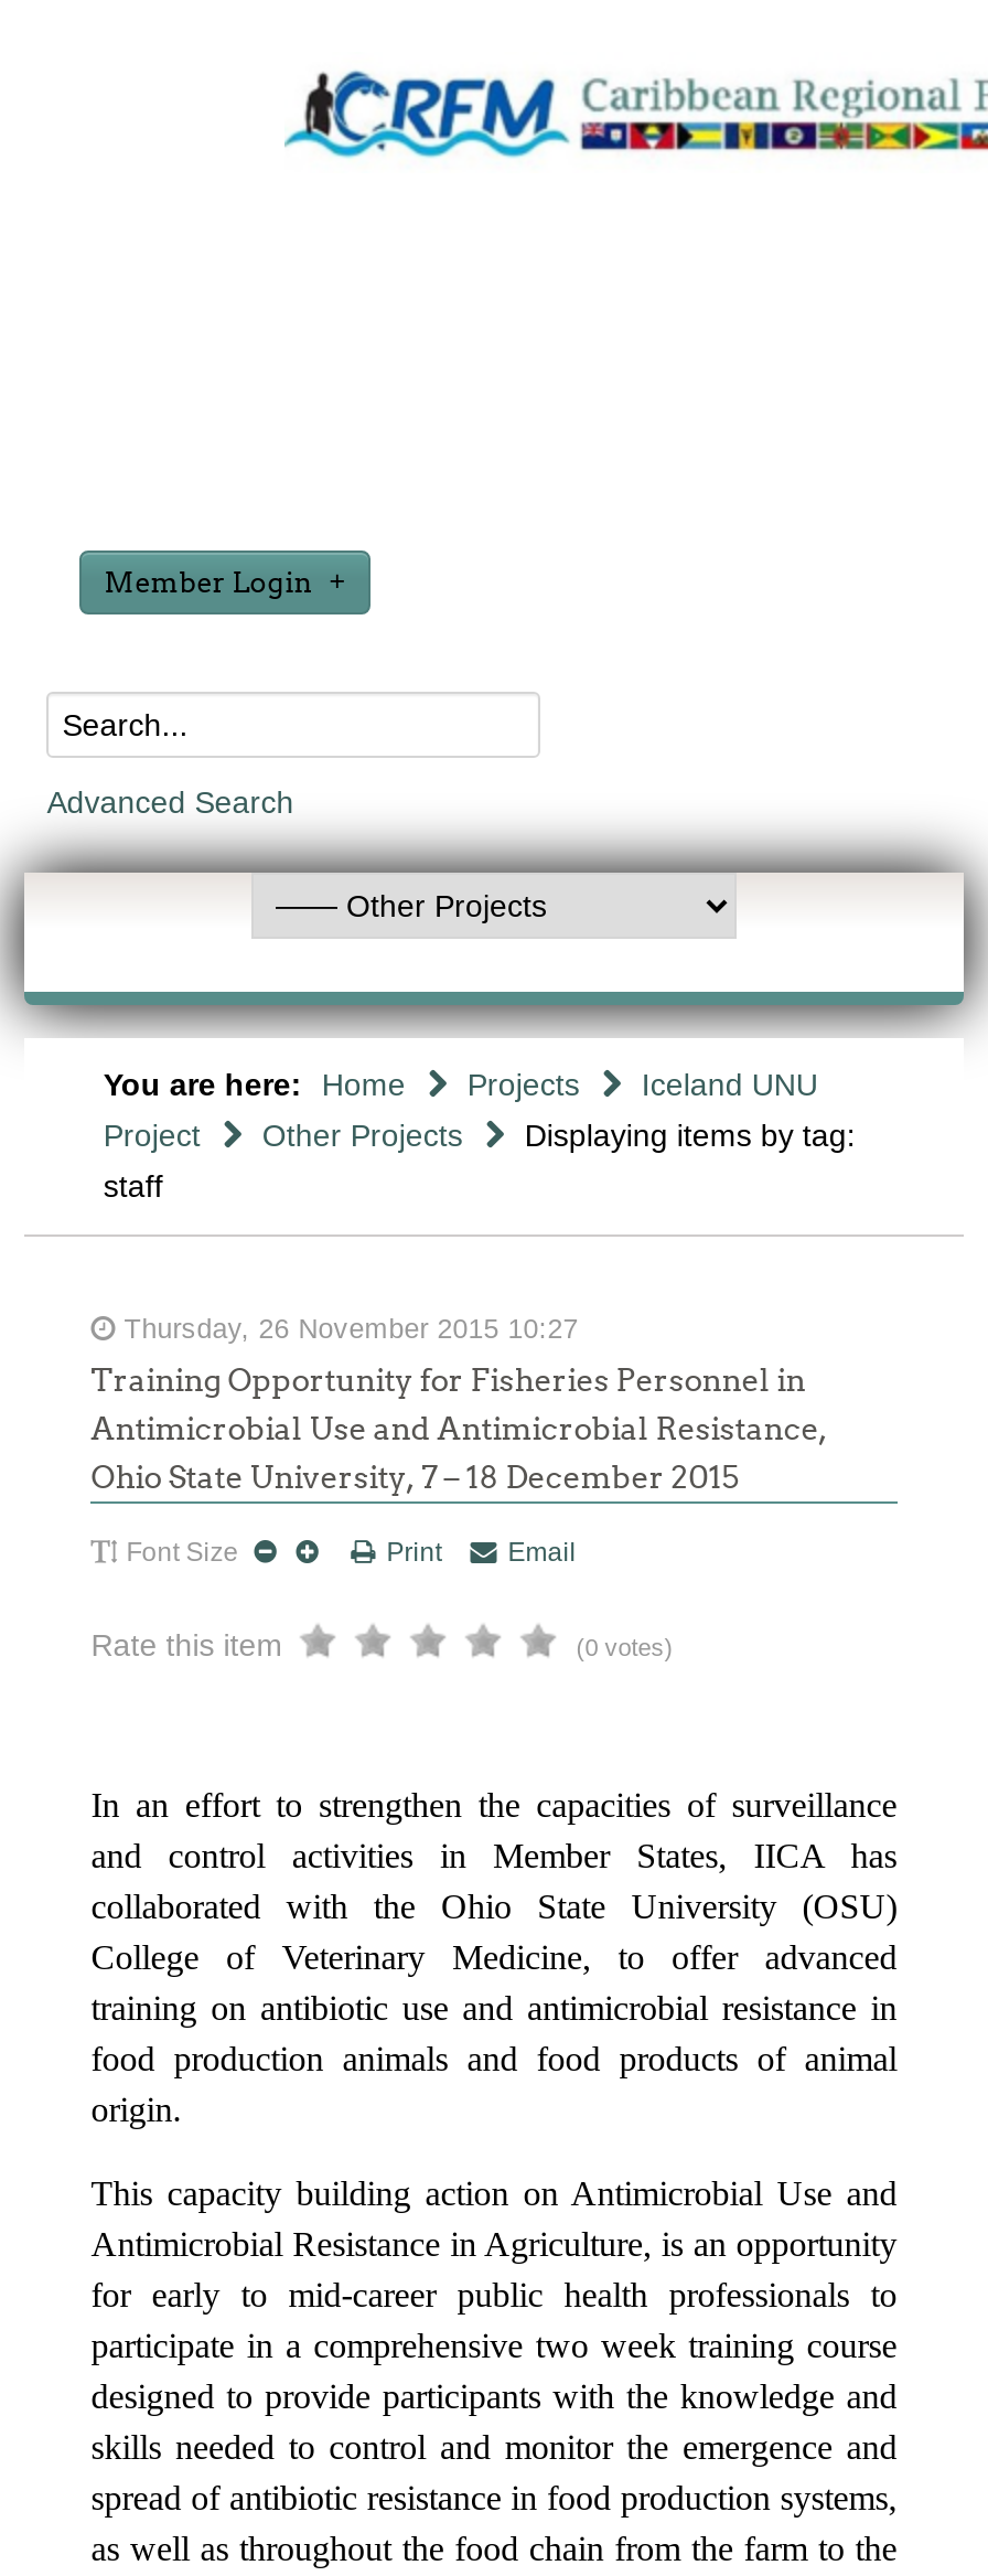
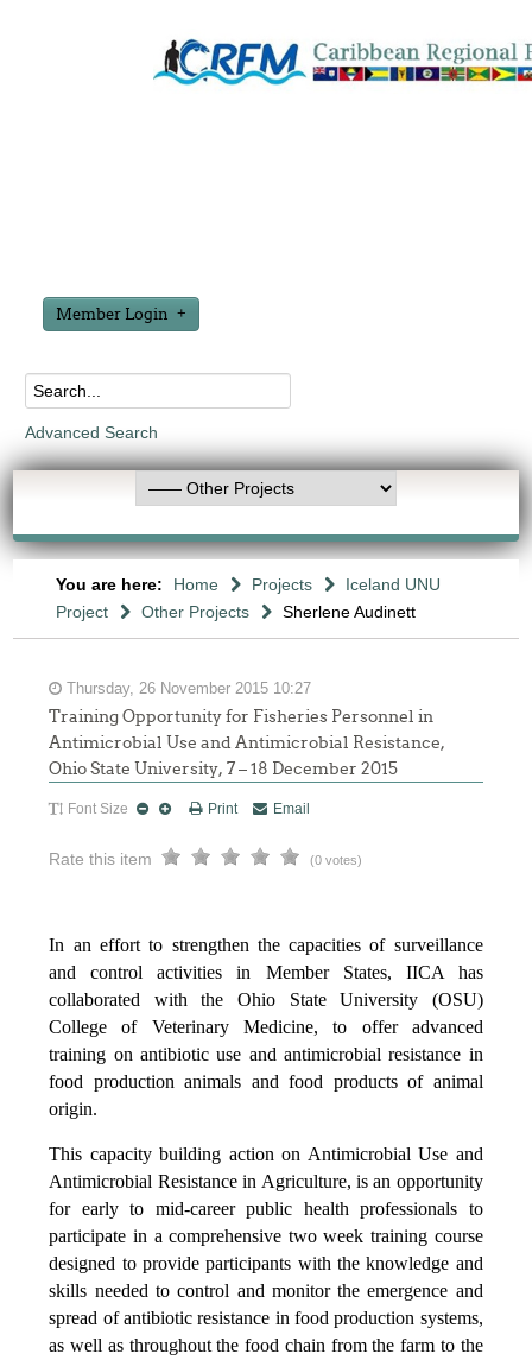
- Displaying items by tag:
- staff
+ Sherlene Audinett
